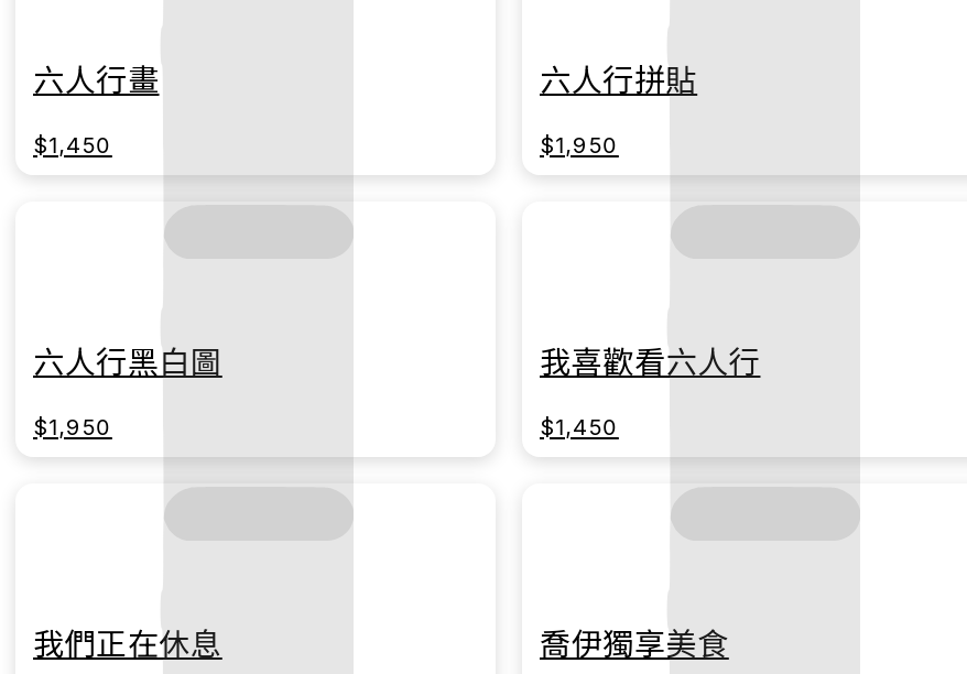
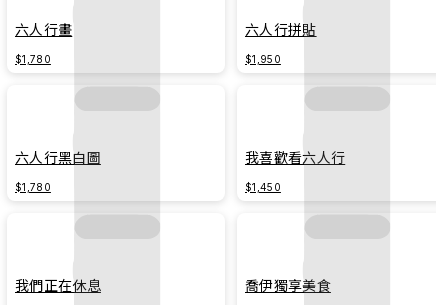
- $1,450
+ $1,780

- $1,950
+ $1,780
